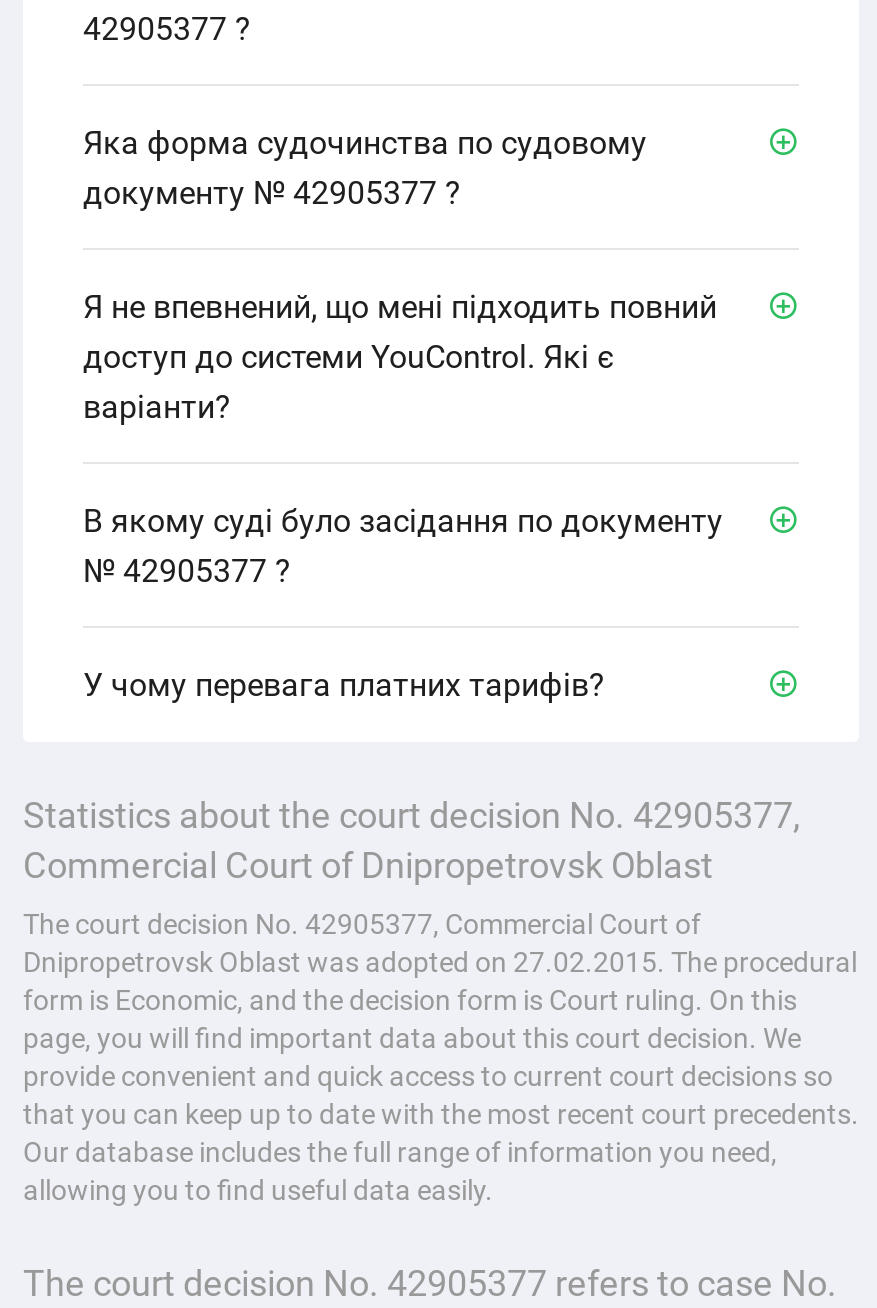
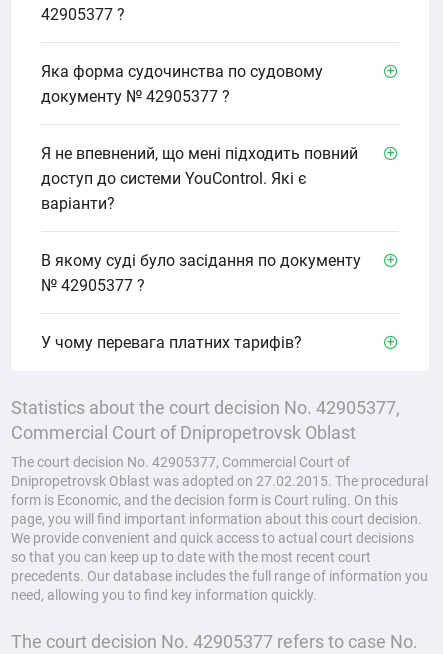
- page, you will find important data about this court decision. We
- provide convenient and quick access to current court decisions so
- that you can keep up to date with the most recent court precedents.
- Our database includes the full range of information you need,
- allowing you to find useful data easily.
+ page, you will find important information about this court decision.
+ We provide convenient and quick access to actual court decisions
+ so that you can keep up to date with the most recent court
+ precedents. Our database includes the full range of information you
+ need, allowing you to find key information quickly.
